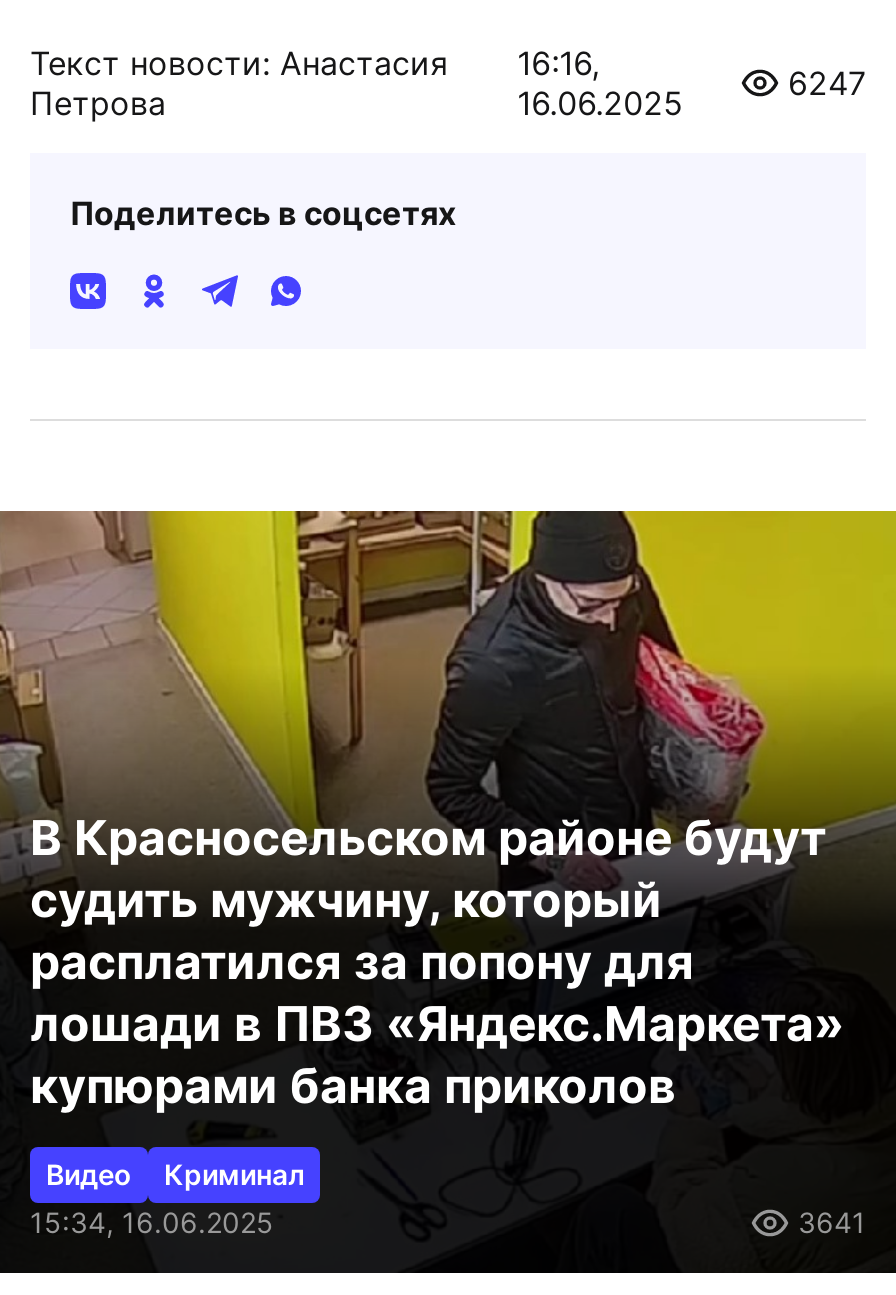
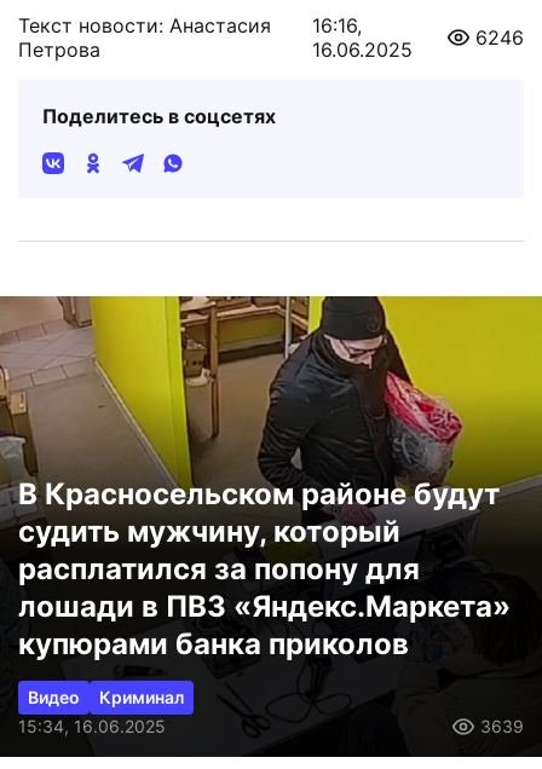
- 6247
+ 6246

- 3641
+ 3639
